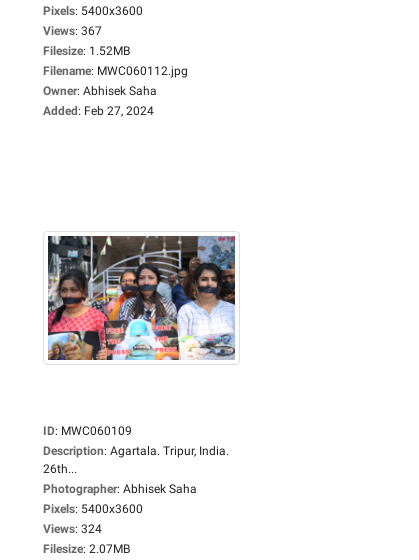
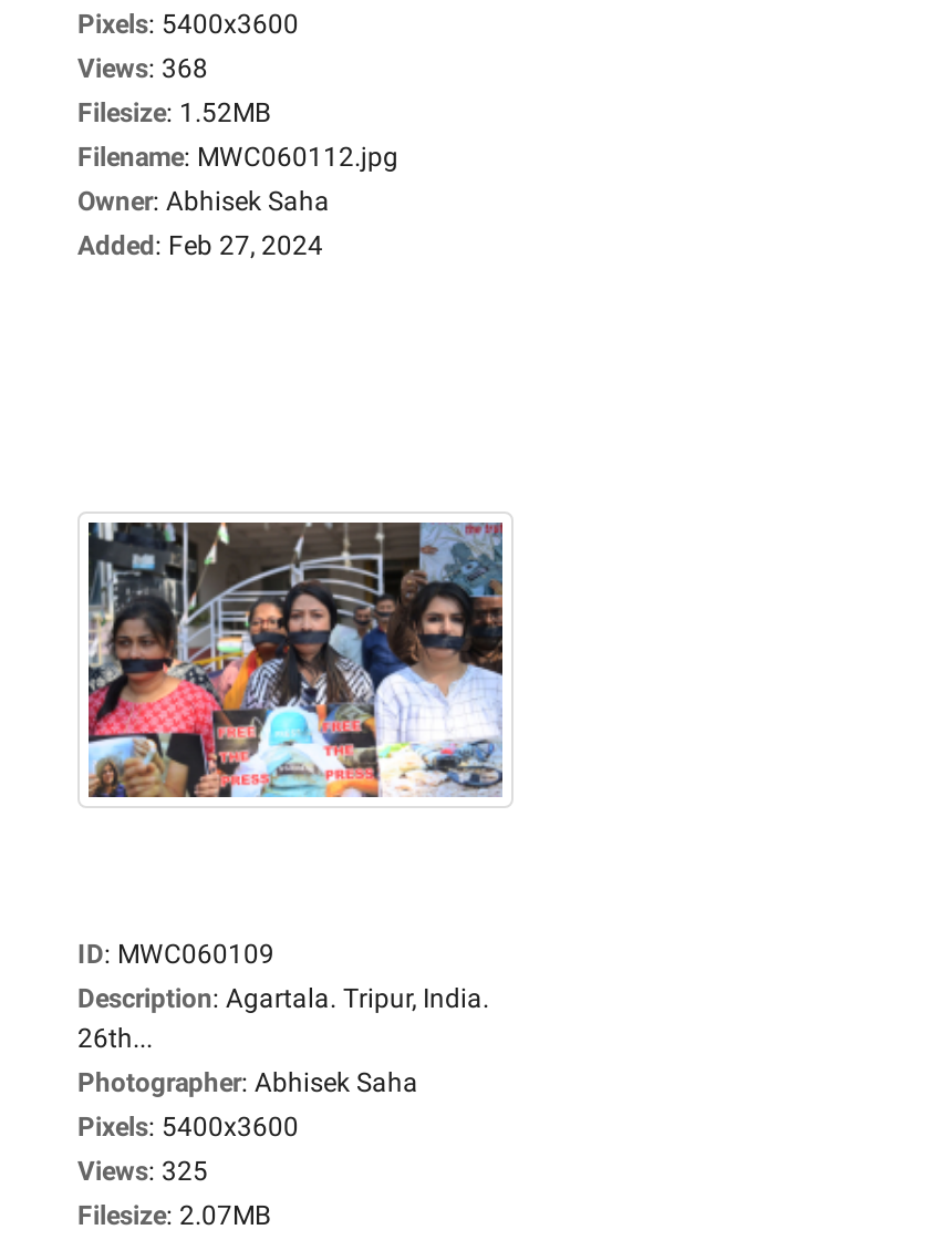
- Views: 367
+ Views: 368

- Views: 324
+ Views: 325
